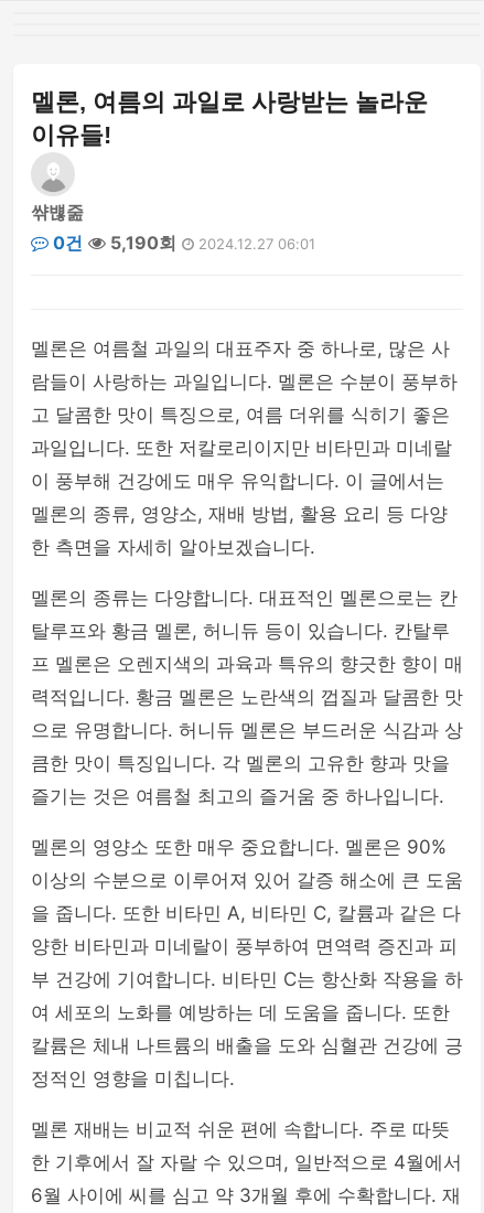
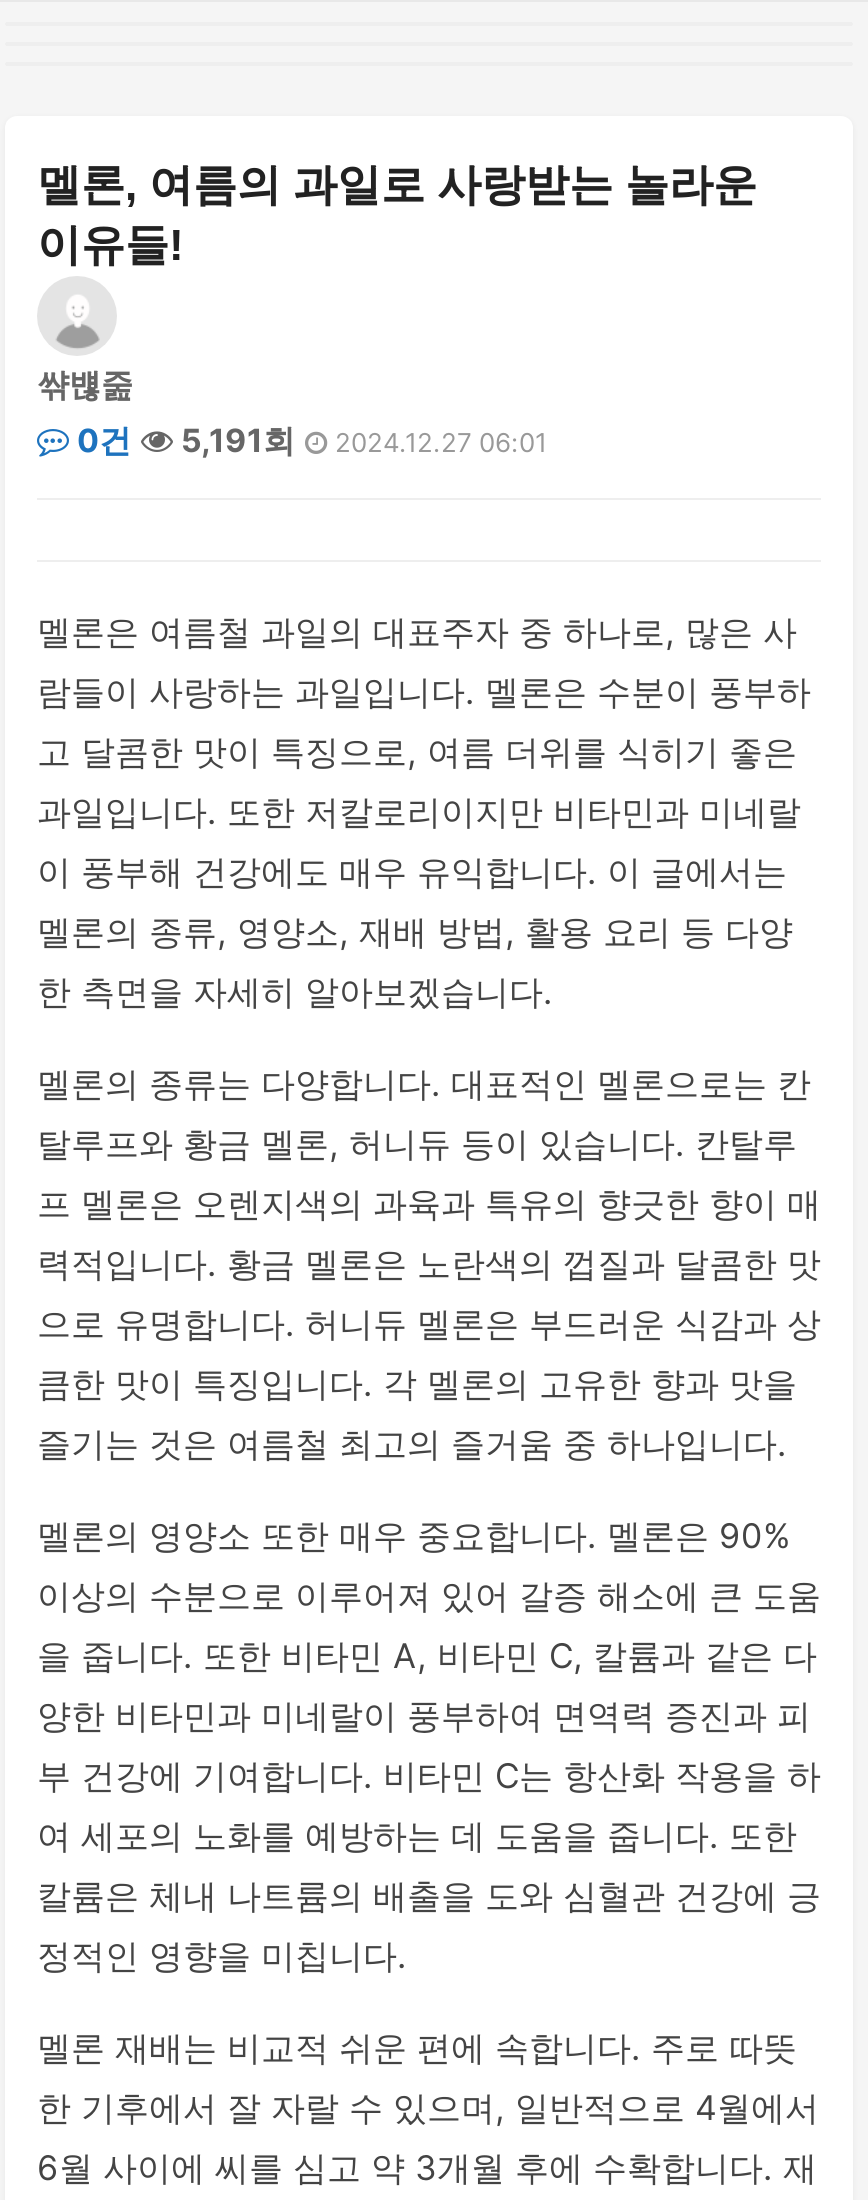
- 0건 5,190회 2024.12.27 06:01
+ 0건 5,191회 2024.12.27 06:01
